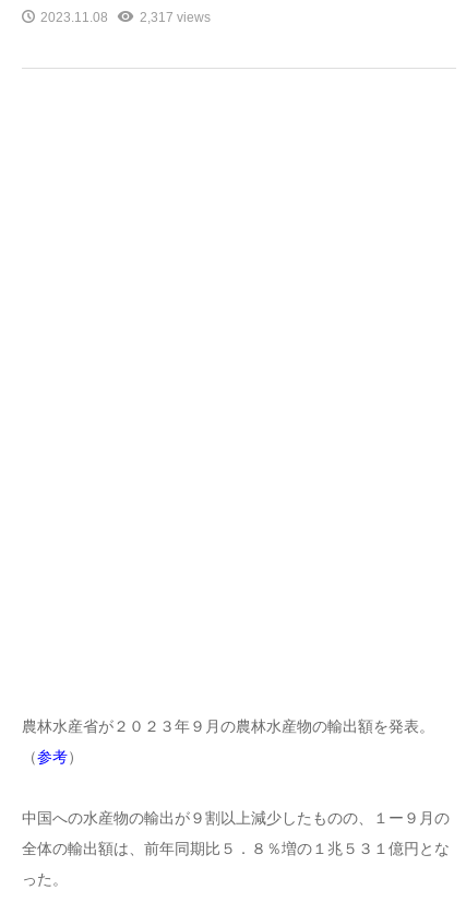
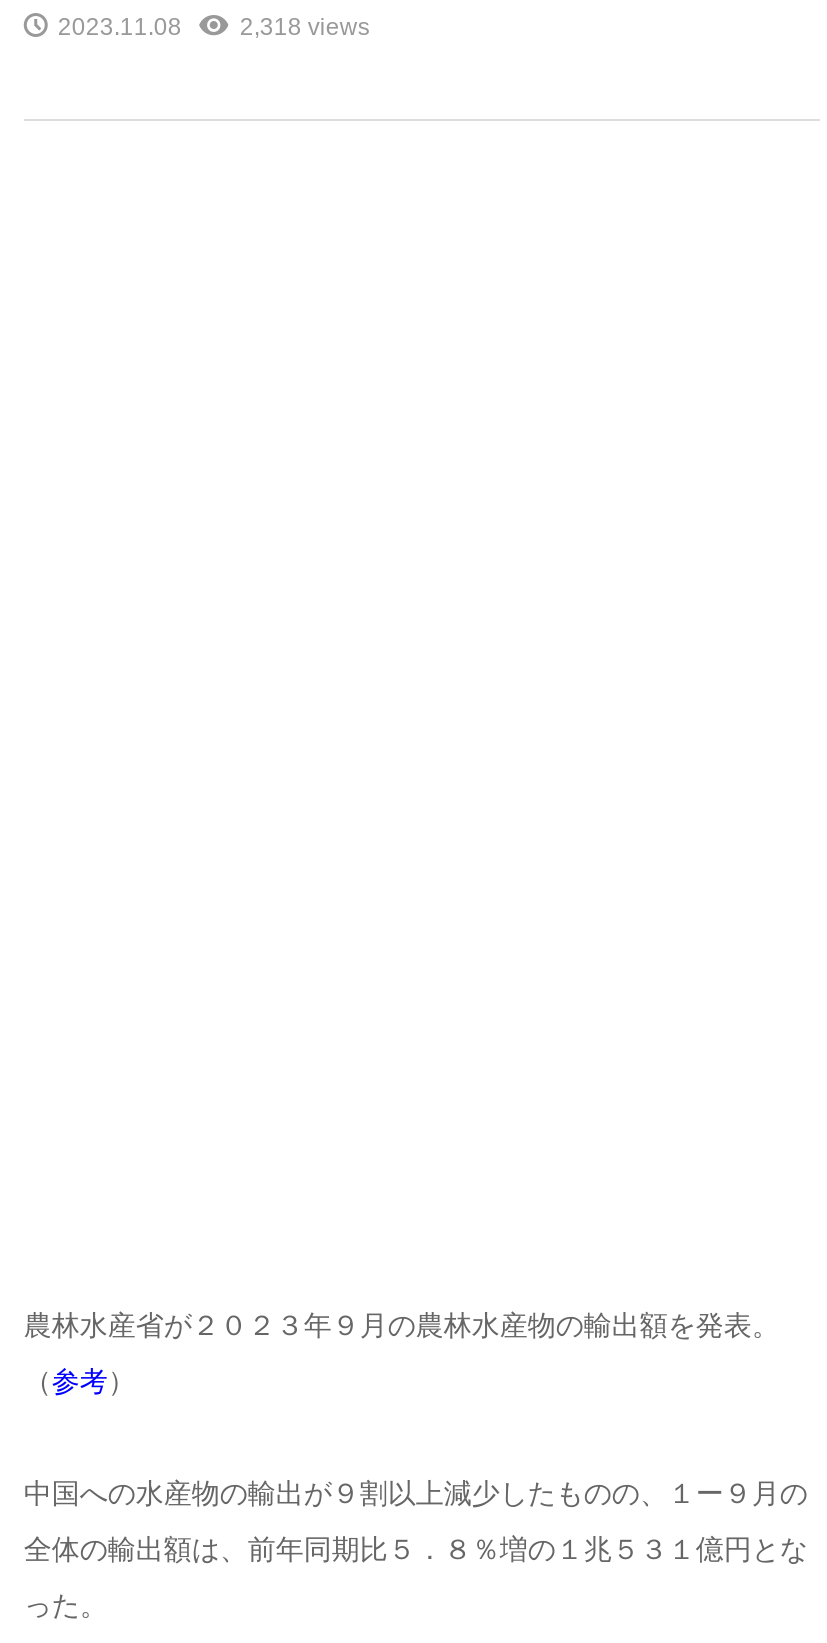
- 2,317 views
+ 2,318 views
